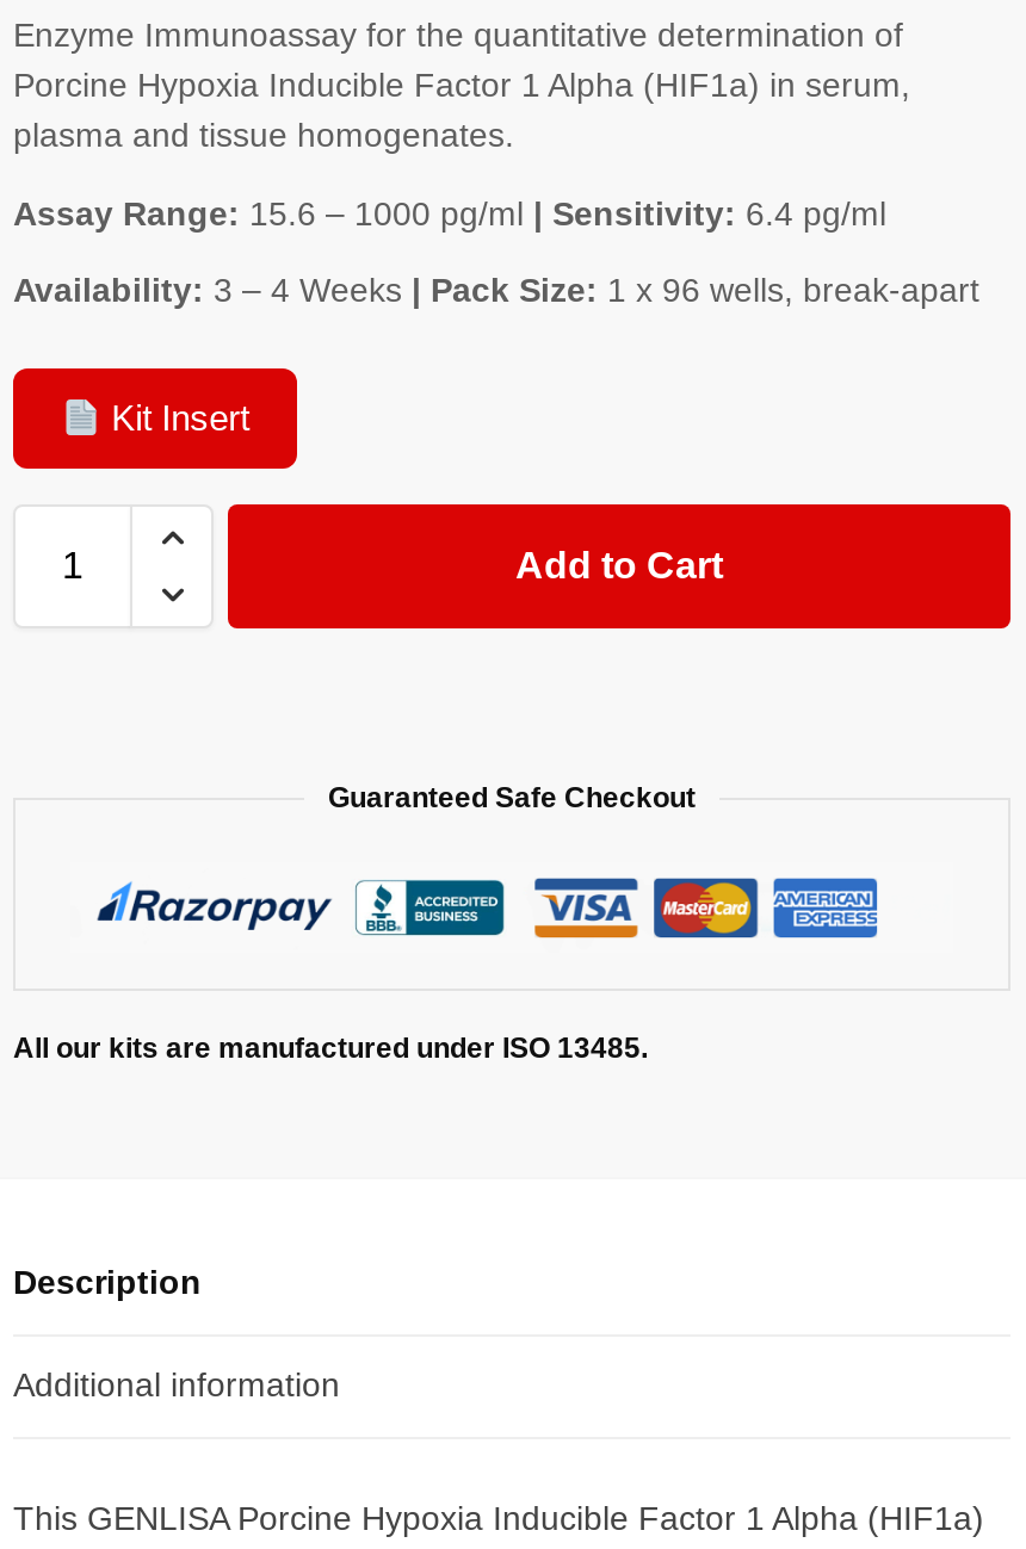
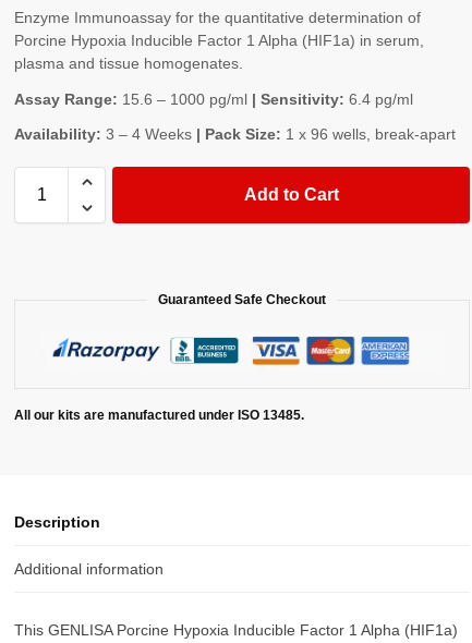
- Kit Insert
